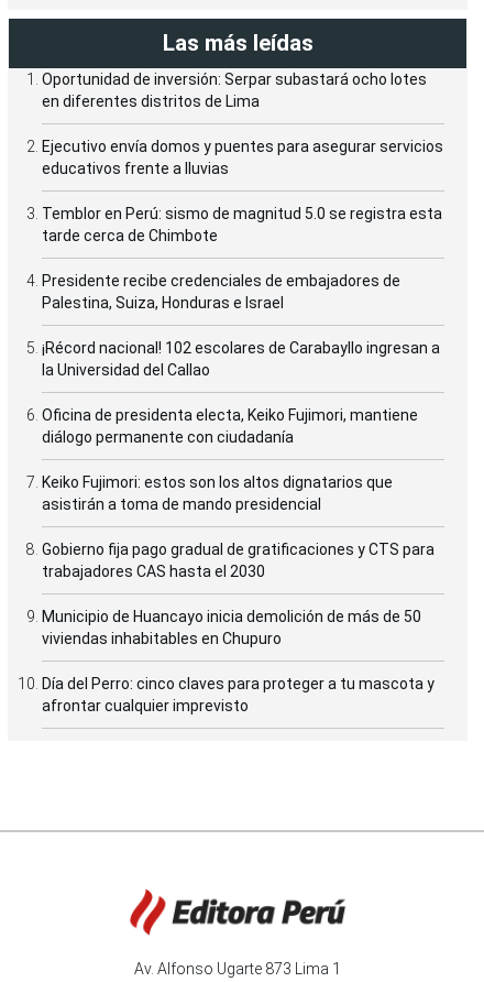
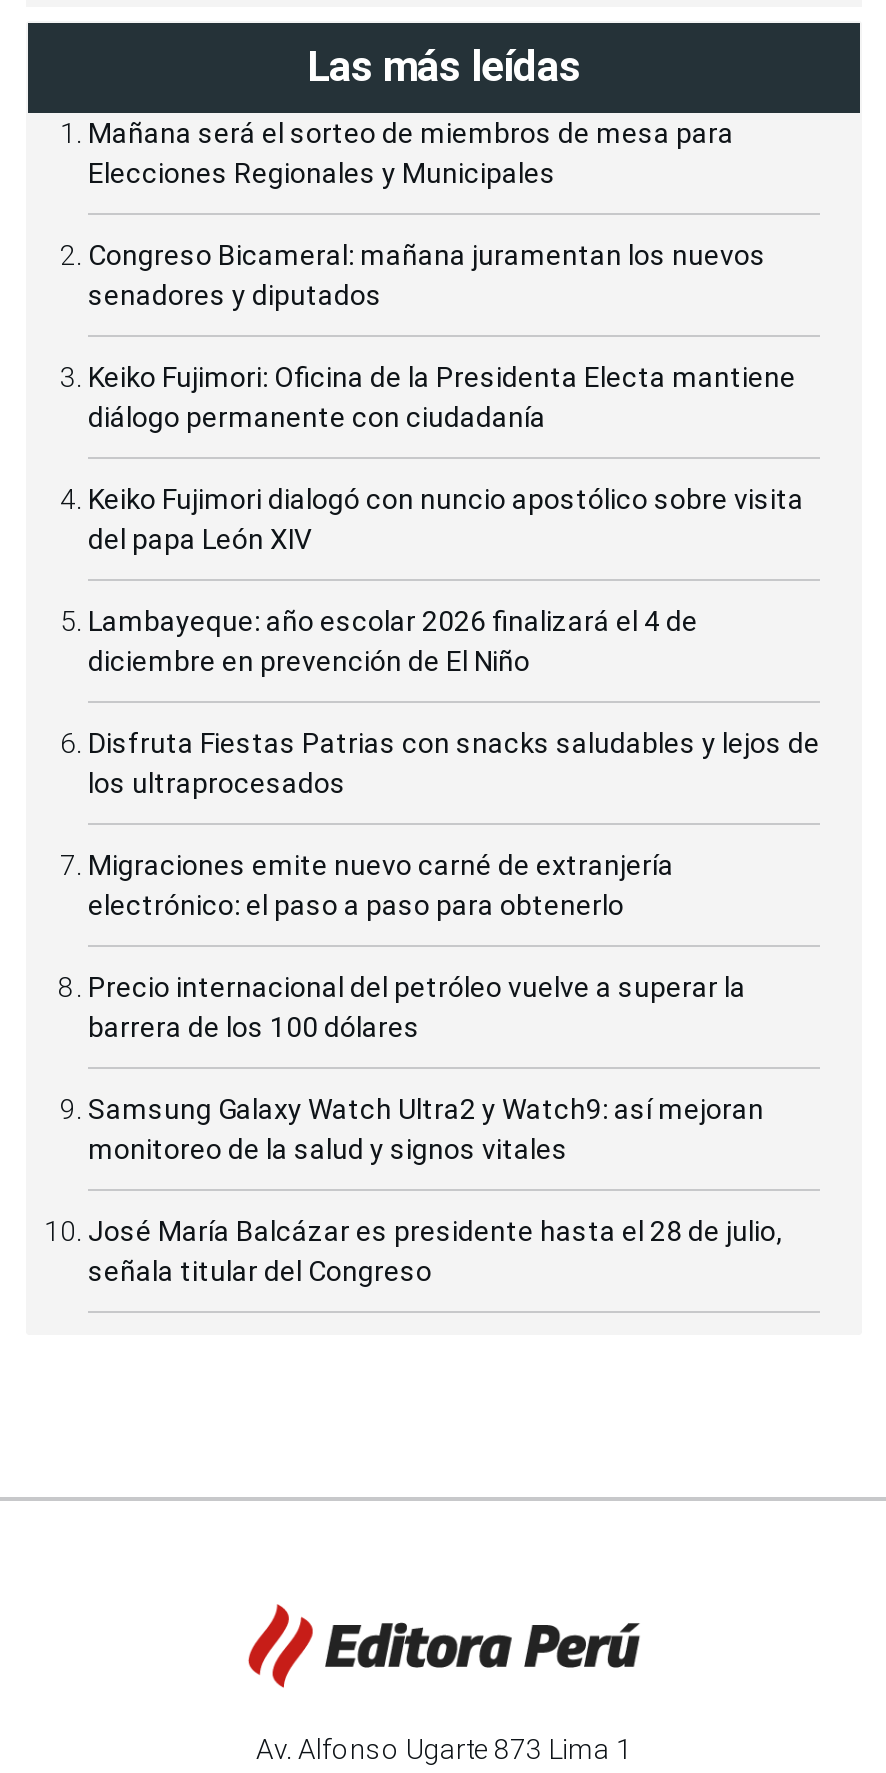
- Oportunidad de inversión: Serpar subastará ocho lotes
- en diferentes distritos de Lima
- Ejecutivo envía domos y puentes para asegurar servicios
- educativos frente a lluvias
- Temblor en Perú: sismo de magnitud 5.0 se registra esta
- tarde cerca de Chimbote
- Presidente recibe credenciales de embajadores de
- Palestina, Suiza, Honduras e Israel
- ¡Récord nacional! 102 escolares de Carabayllo ingresan a
- la Universidad del Callao
- Oficina de presidenta electa, Keiko Fujimori, mantiene
+ Mañana será el sorteo de miembros de mesa para
+ Elecciones Regionales y Municipales
+ Congreso Bicameral: mañana juramentan los nuevos
+ senadores y diputados
+ Keiko Fujimori: Oficina de la Presidenta Electa mantiene

moved up: diálogo permanente con ciudadanía

- Keiko Fujimori: estos son los altos dignatarios que
- asistirán a toma de mando presidencial
- Gobierno fija pago gradual de gratificaciones y CTS para
- trabajadores CAS hasta el 2030
- Municipio de Huancayo inicia demolición de más de 50
- viviendas inhabitables en Chupuro
- Día del Perro: cinco claves para proteger a tu mascota y
- afrontar cualquier imprevisto
+ Keiko Fujimori dialogó con nuncio apostólico sobre visita
+ del papa León XIV
+ Lambayeque: año escolar 2026 finalizará el 4 de
+ diciembre en prevención de El Niño
+ Disfruta Fiestas Patrias con snacks saludables y lejos de
+ los ultraprocesados
+ Migraciones emite nuevo carné de extranjería
+ electrónico: el paso a paso para obtenerlo
+ Precio internacional del petróleo vuelve a superar la
+ barrera de los 100 dólares
+ Samsung Galaxy Watch Ultra2 y Watch9: así mejoran
+ monitoreo de la salud y signos vitales
+ José María Balcázar es presidente hasta el 28 de julio,
+ señala titular del Congreso
